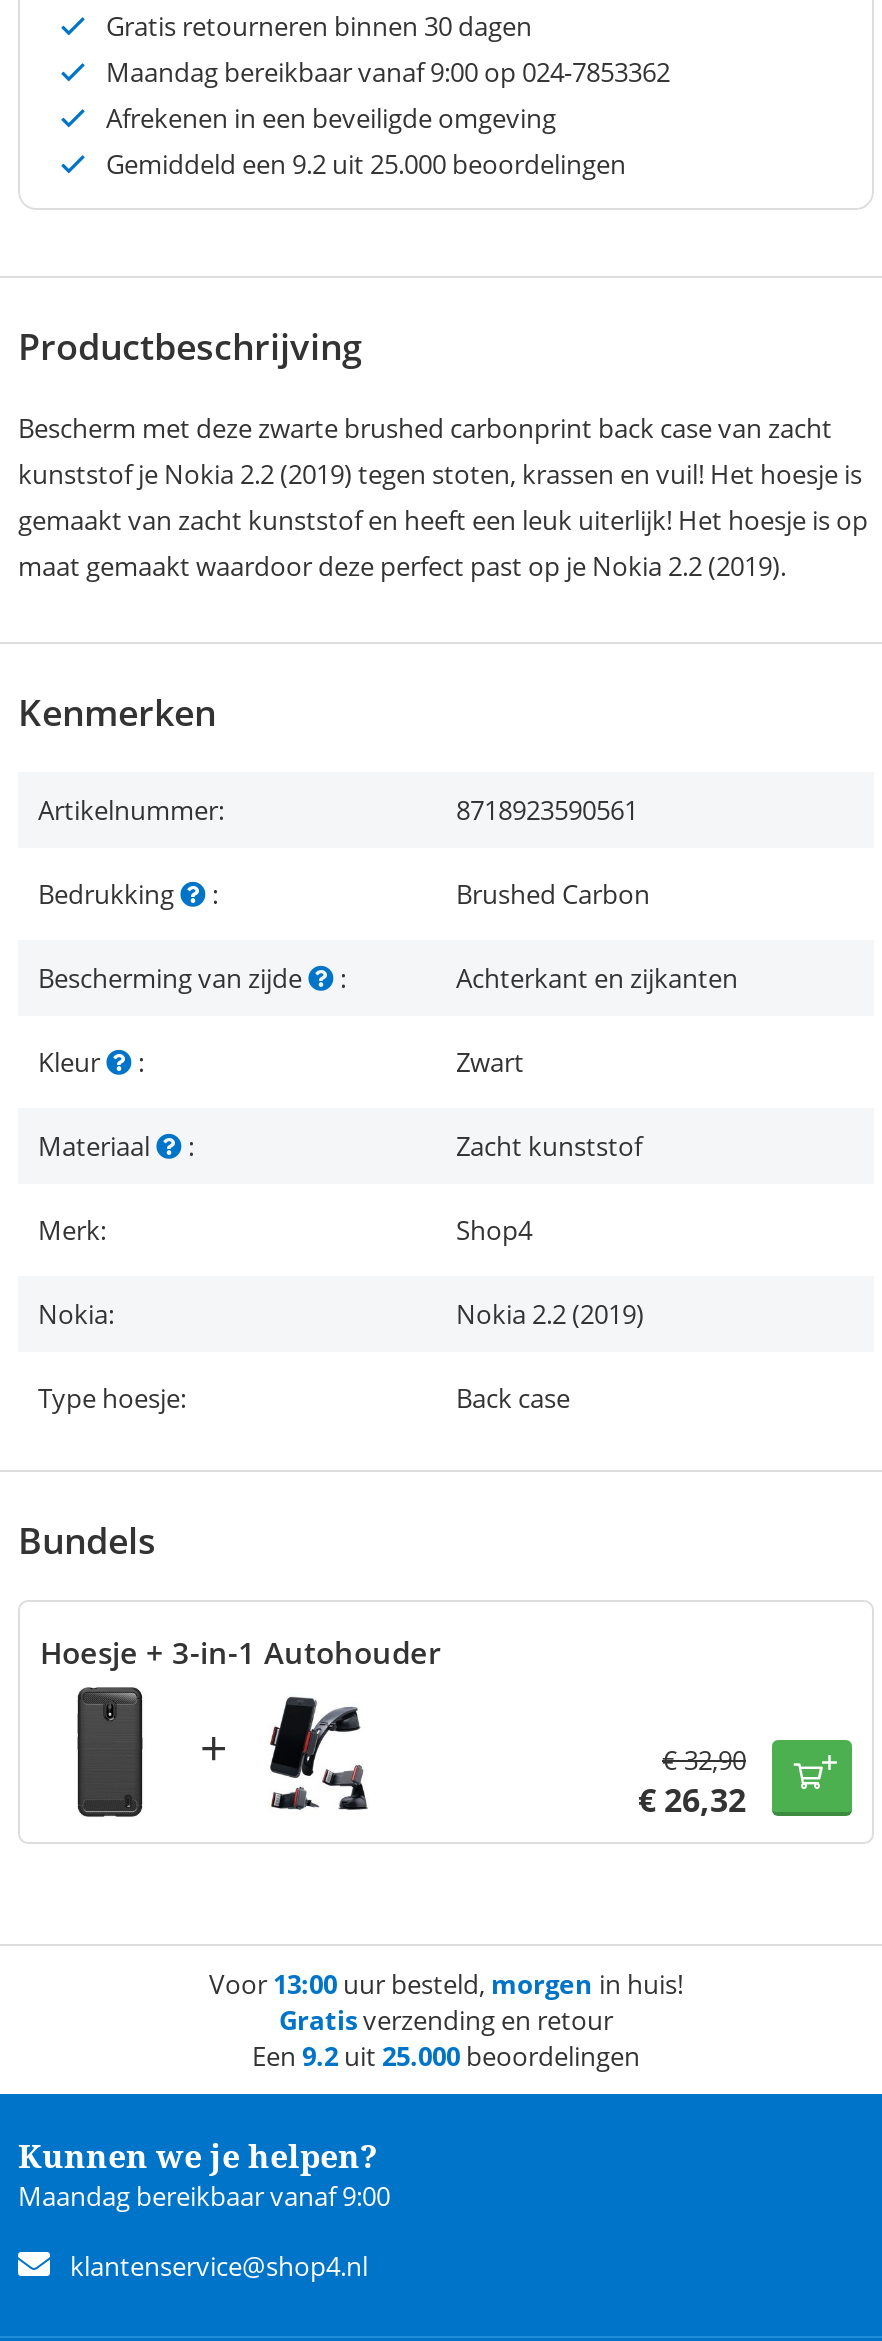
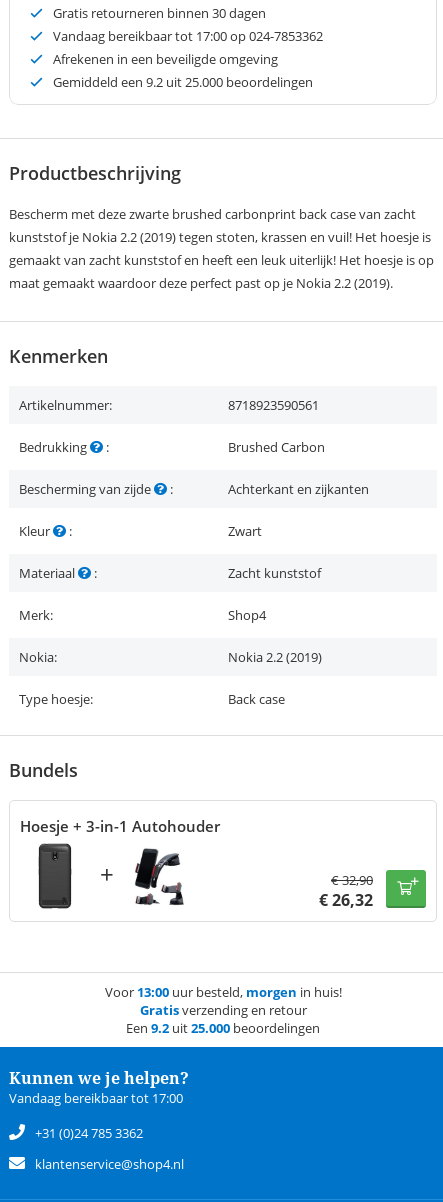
- Maandag bereikbaar vanaf 9:00 op 024-7853362
+ Vandaag bereikbaar tot 17:00 op 024-7853362

- Maandag bereikbaar vanaf 9:00
+ Vandaag bereikbaar tot 17:00
+ +31 (0)24 785 3362
